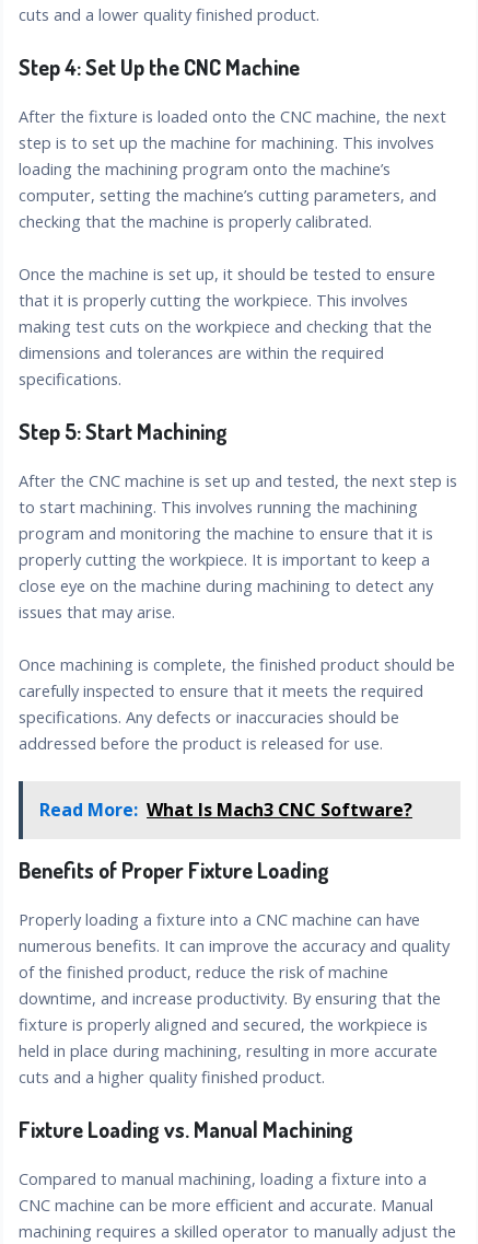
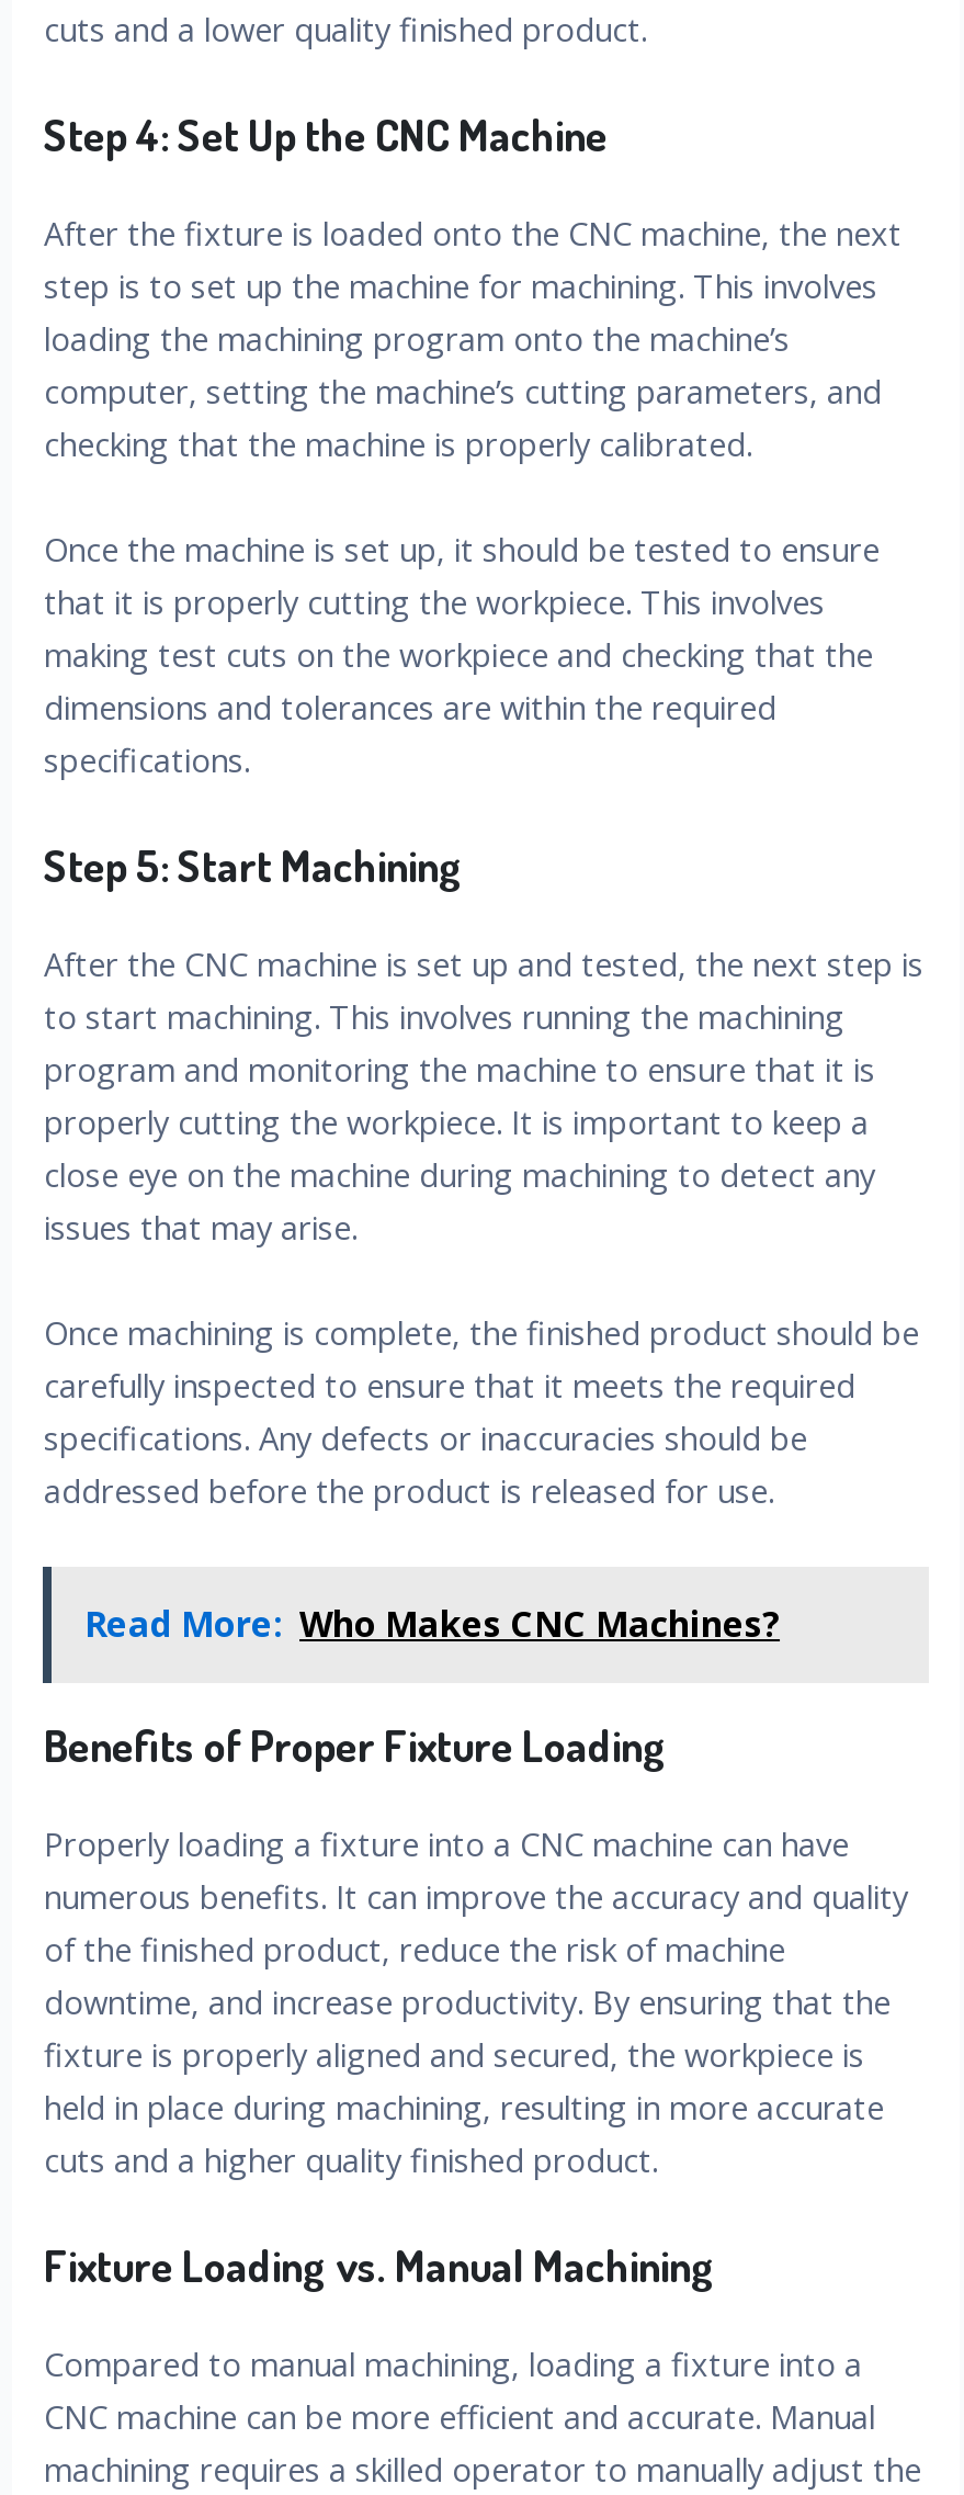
- Read More: What Is Mach3 CNC Software?
+ Read More: Who Makes CNC Machines?
